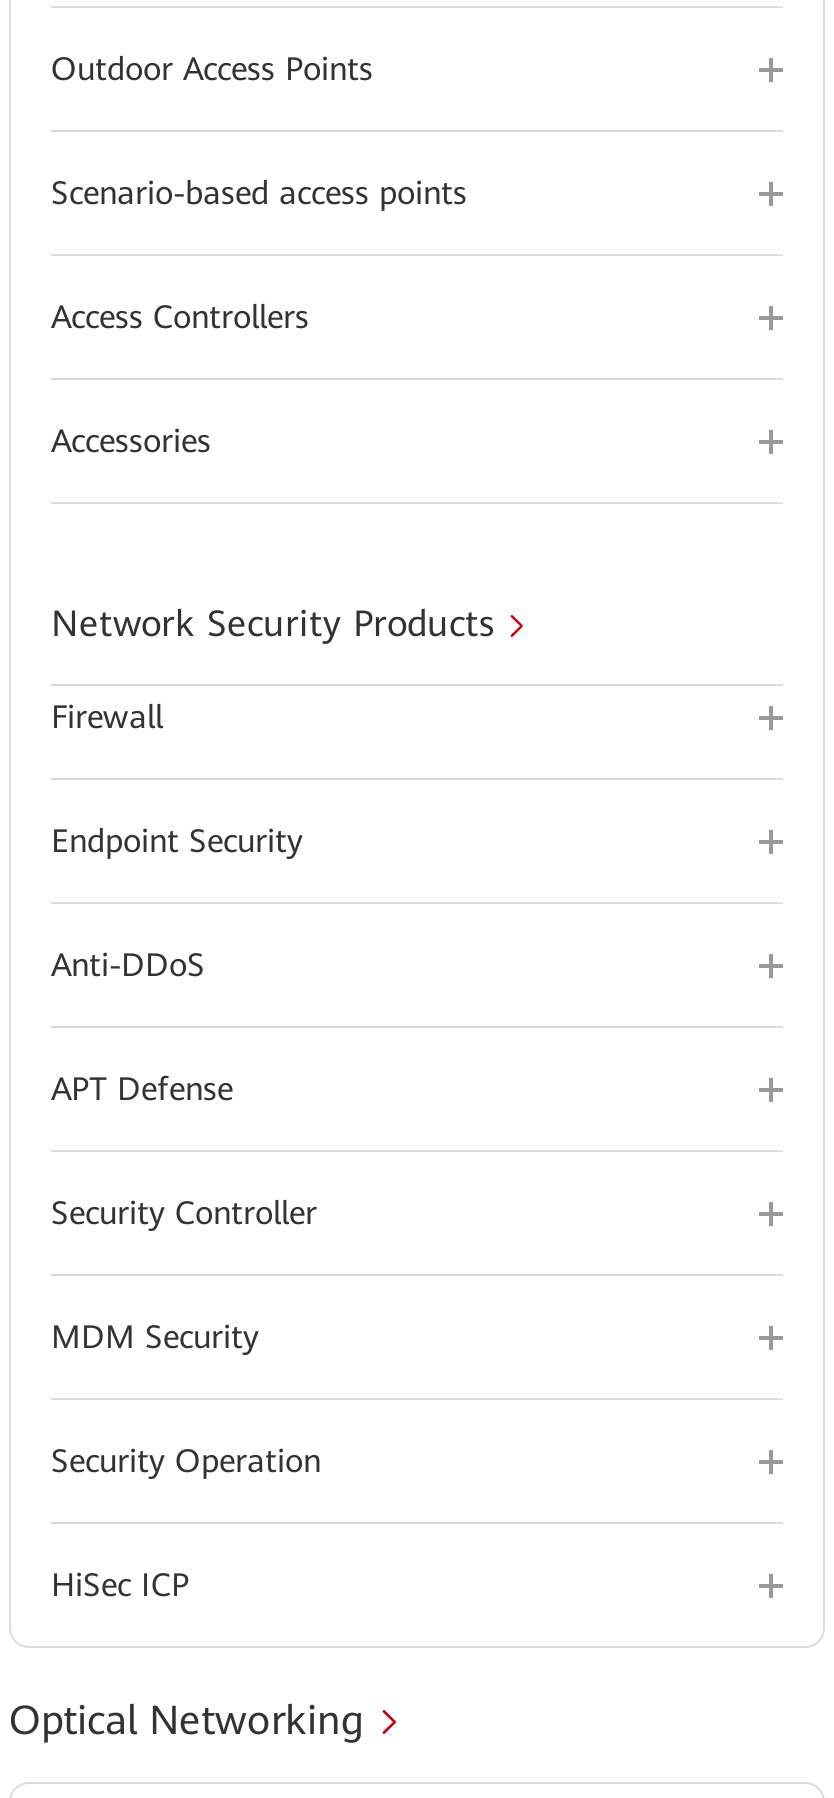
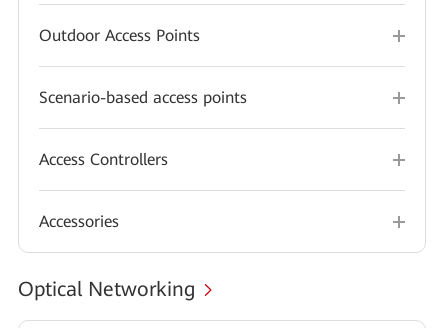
- Network Security Products
- Firewall
- Endpoint Security
- Anti-DDoS
- APT Defense
- Security Controller
- MDM Security
- Security Operation
- HiSec ICP
